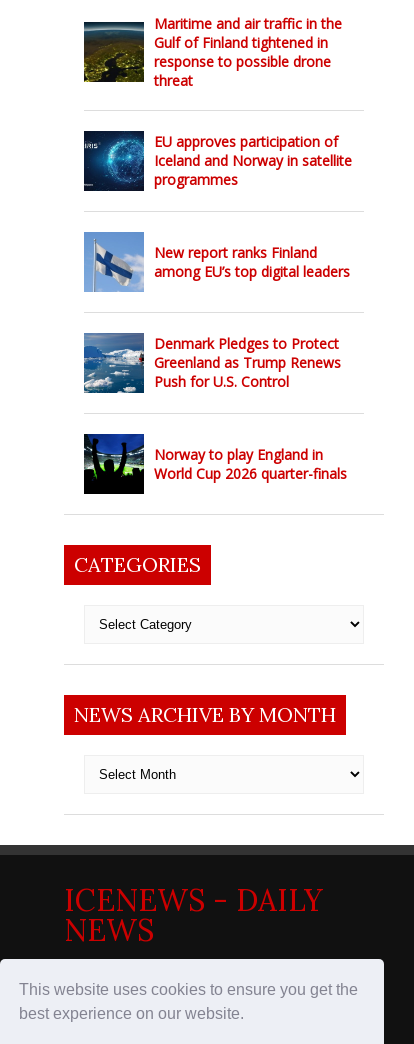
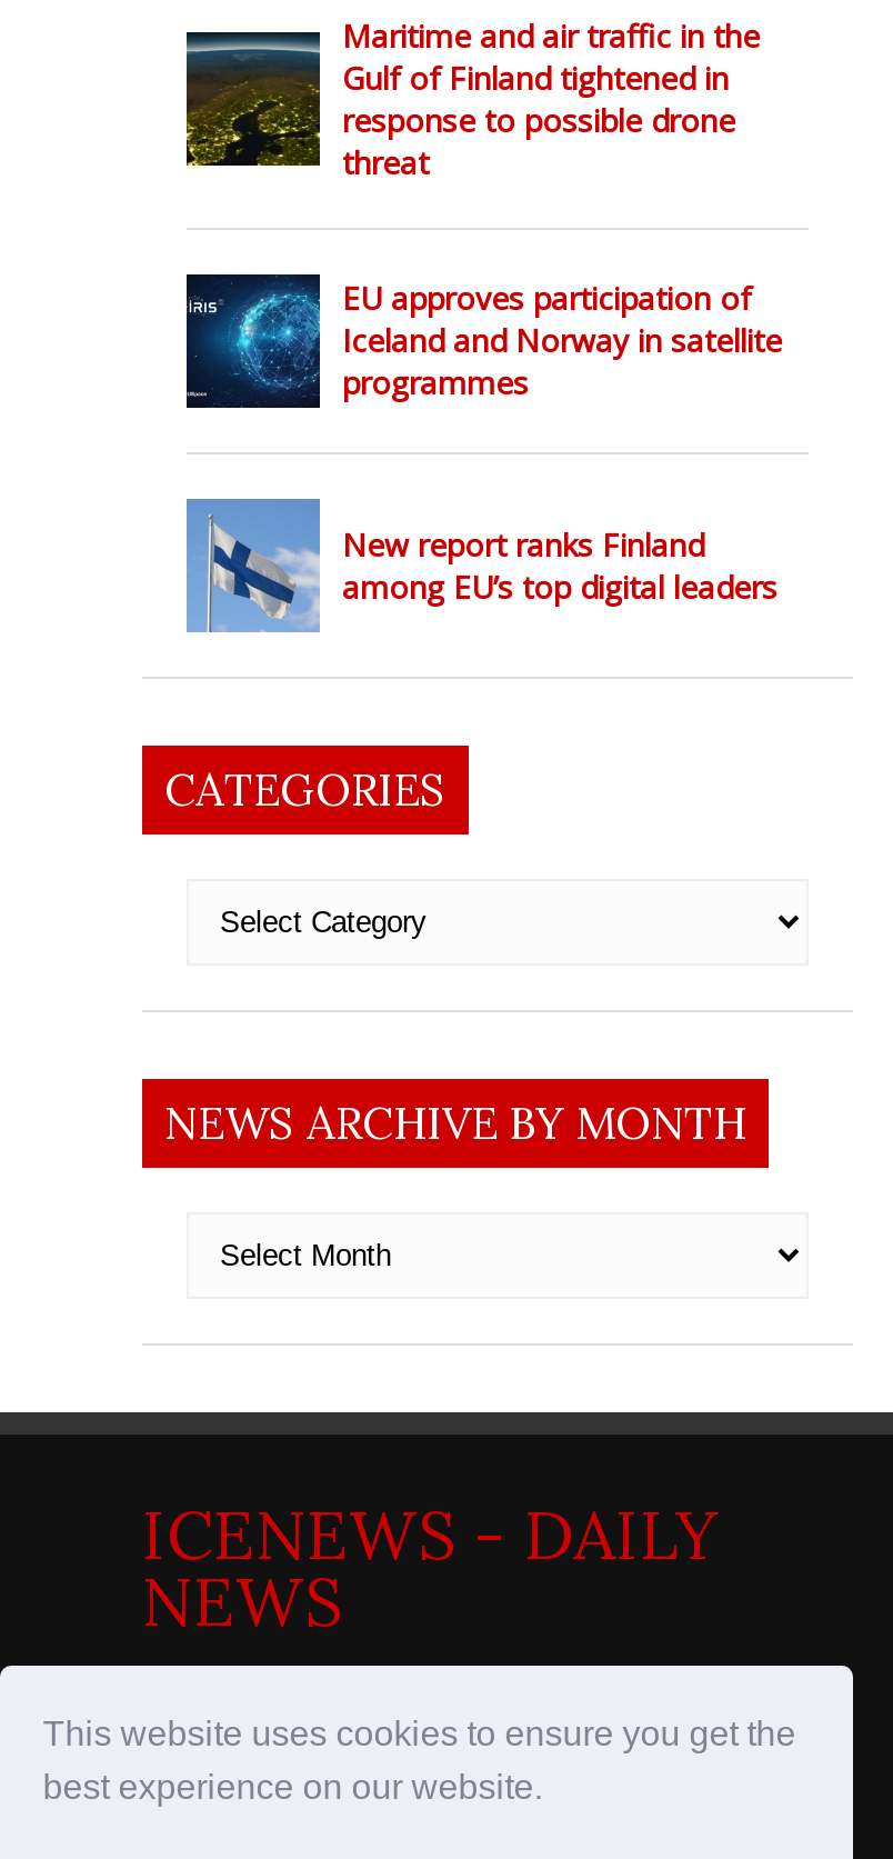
- [image]
- Denmark Pledges to Protect
- Greenland as Trump Renews
- Push for U.S. Control

- [image]
- Norway to play England in
- World Cup 2026 quarter-finals
